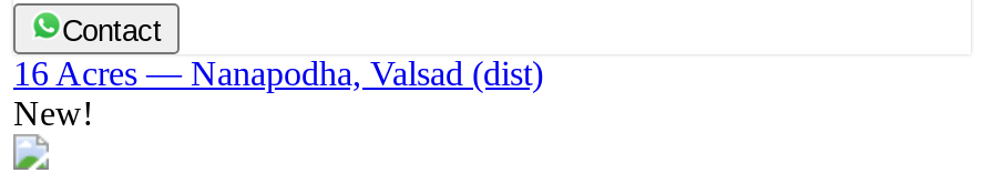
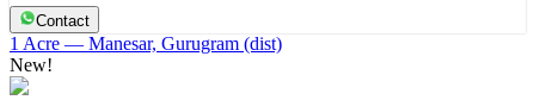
- 16 Acres— Nanapodha, Valsad (dist)
+ 1 Acre— Manesar, Gurugram (dist)
